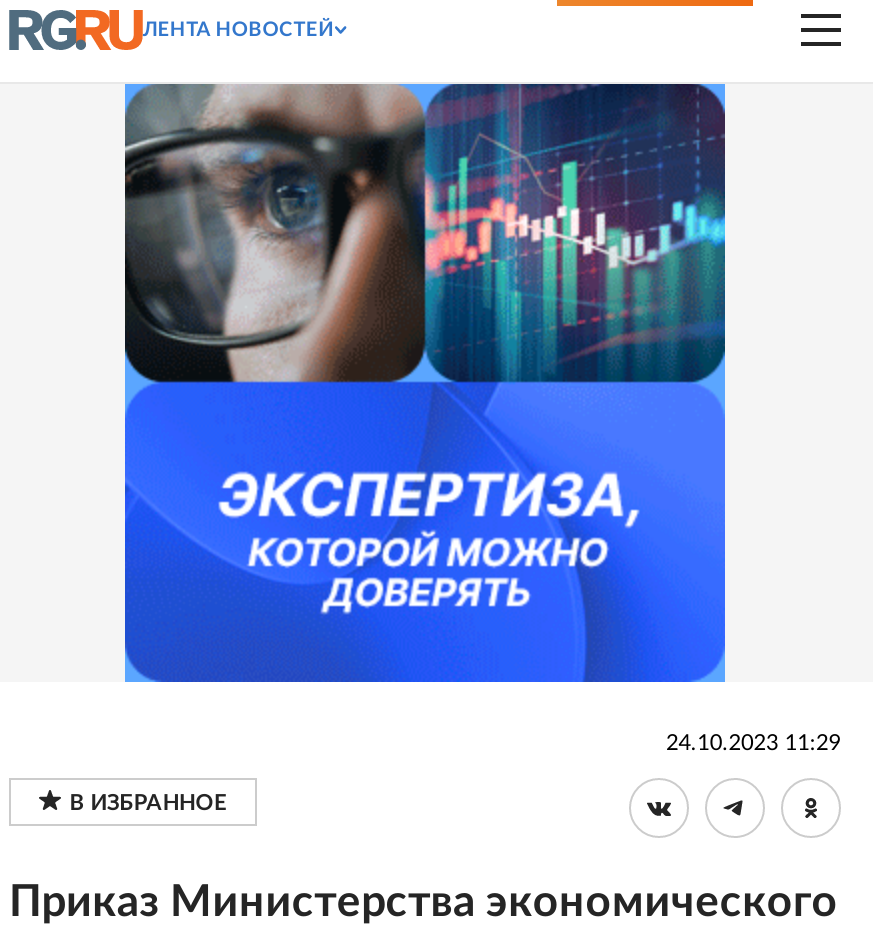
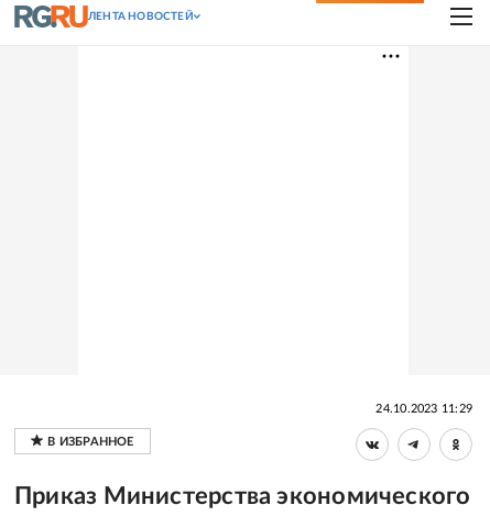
- [image]
